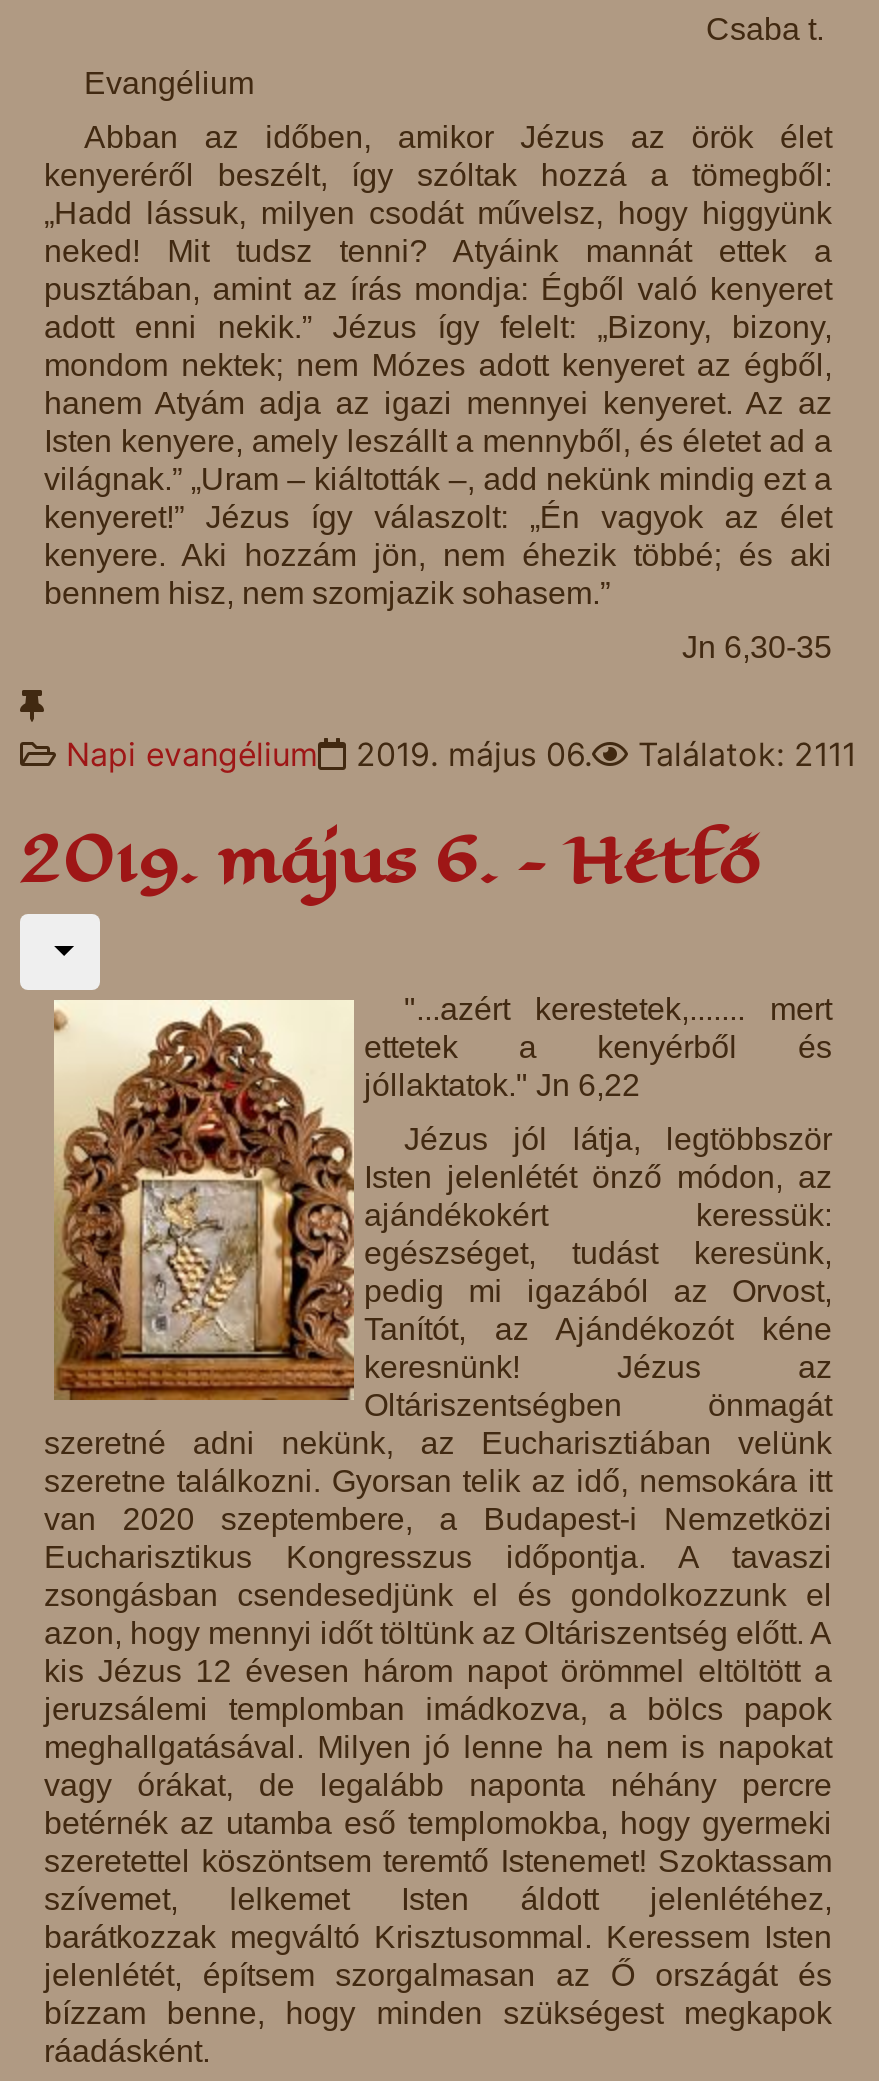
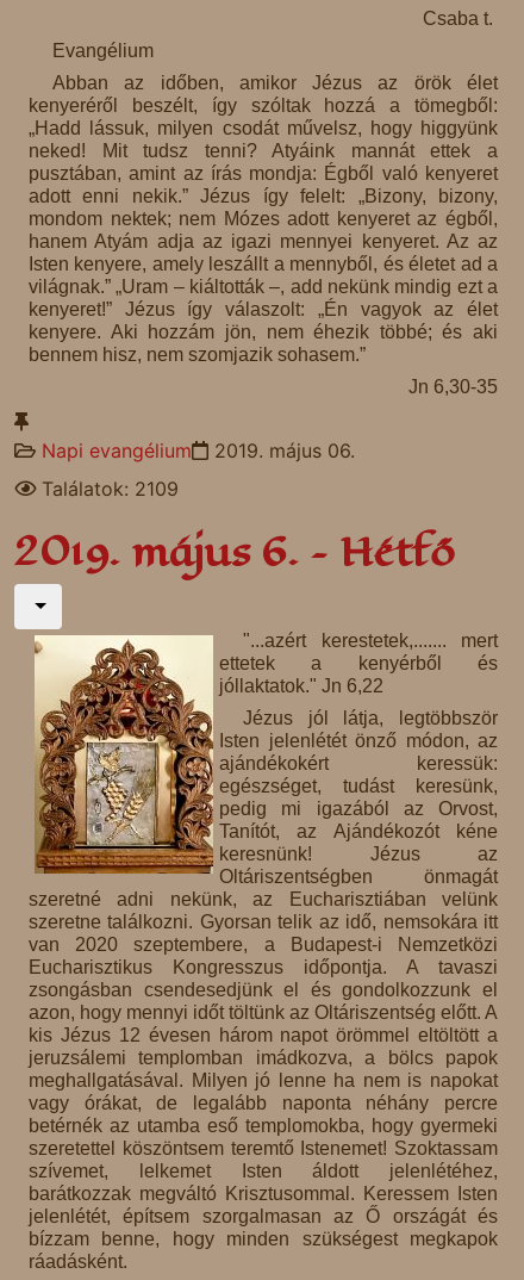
- Találatok: 2111
+ Találatok: 2109
